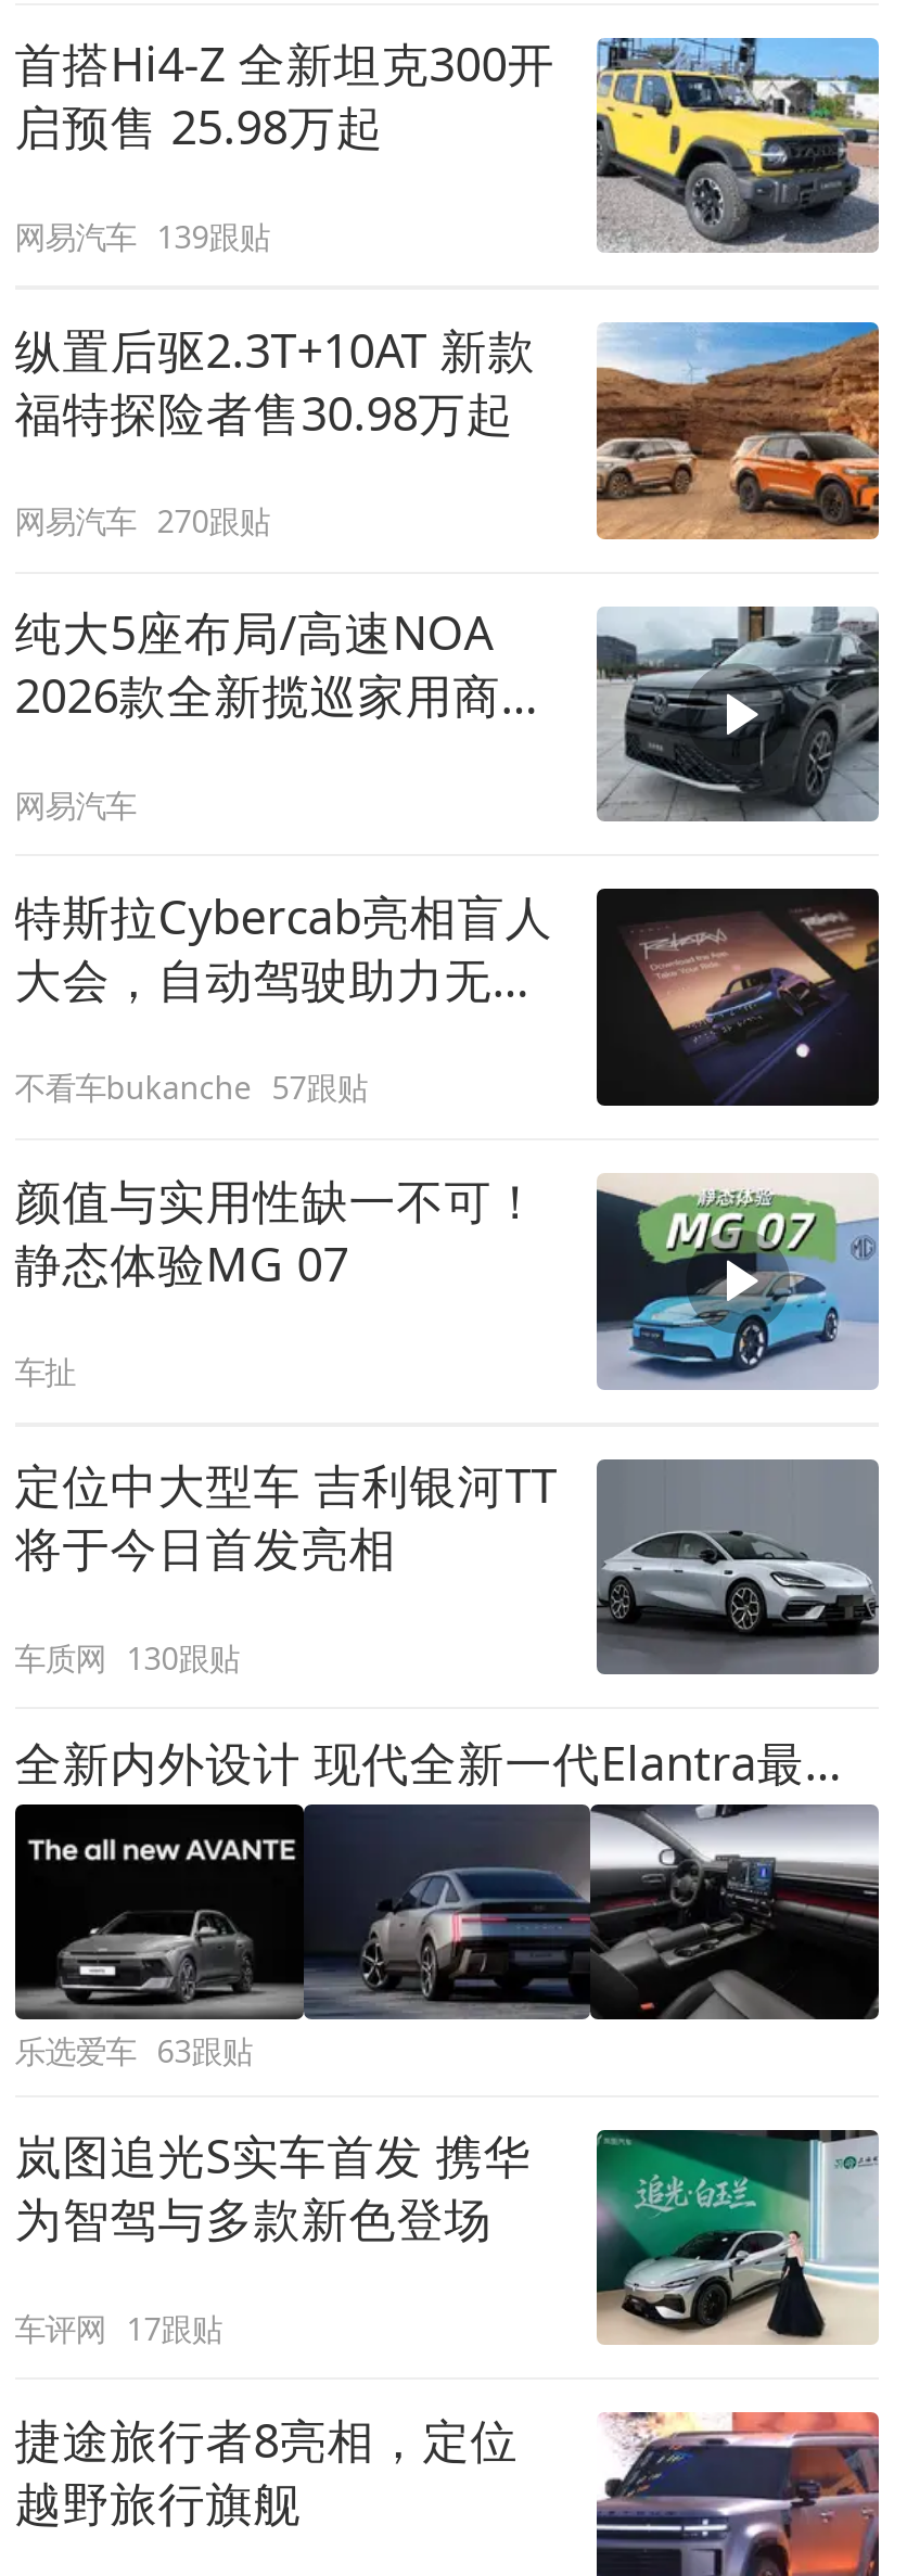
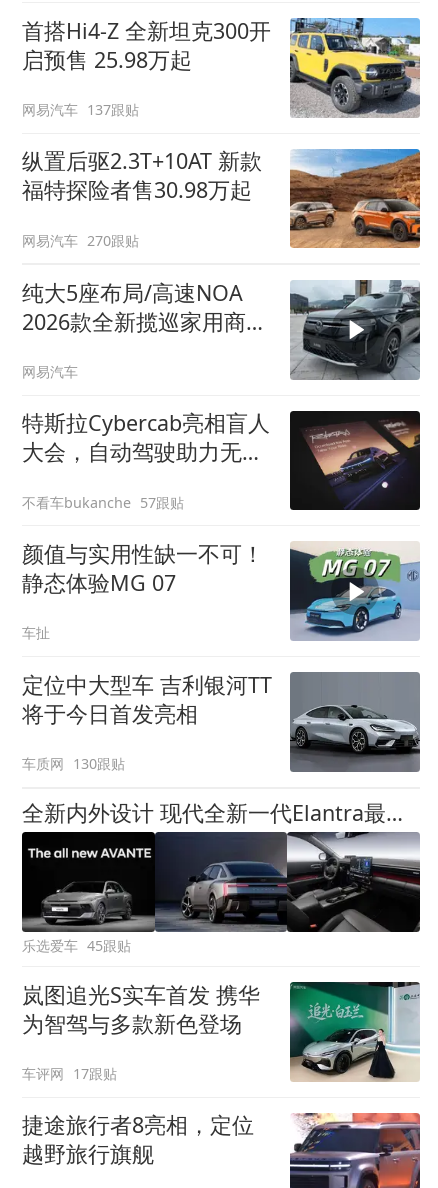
- 网易汽车 139跟贴
+ 网易汽车 137跟贴

- 乐选爱车 63跟贴
+ 乐选爱车 45跟贴
